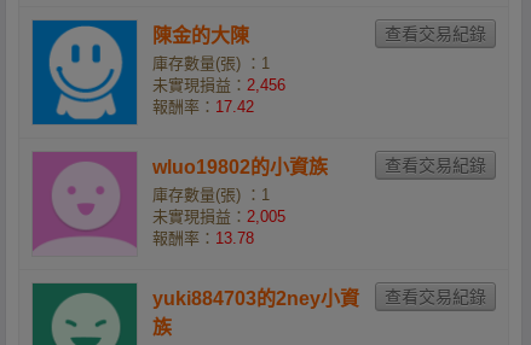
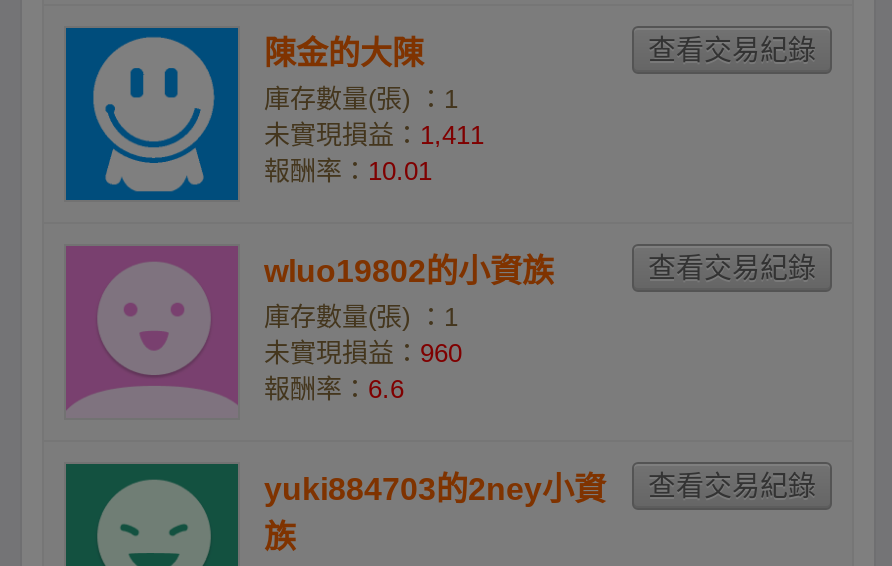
- 未實現損益：2,456
+ 未實現損益：1,411

- 報酬率：17.42
+ 報酬率：10.01

- 未實現損益：2,005
+ 未實現損益：960

- 報酬率：13.78
+ 報酬率：6.6
